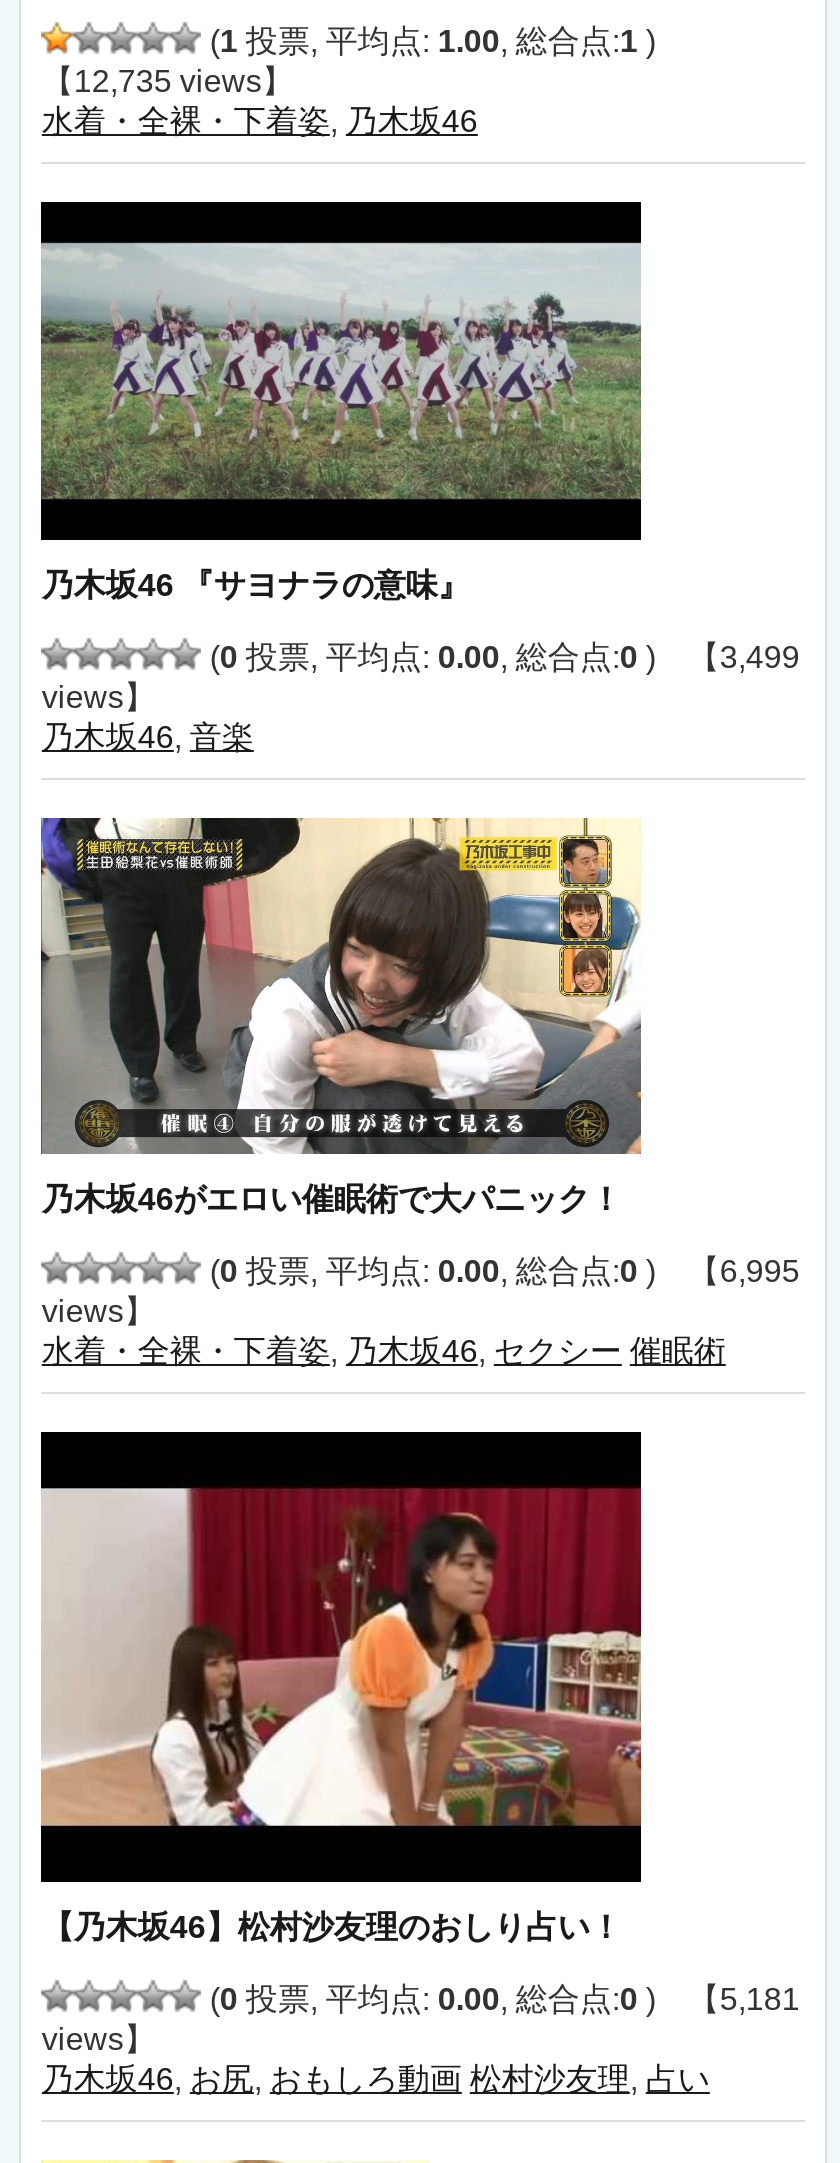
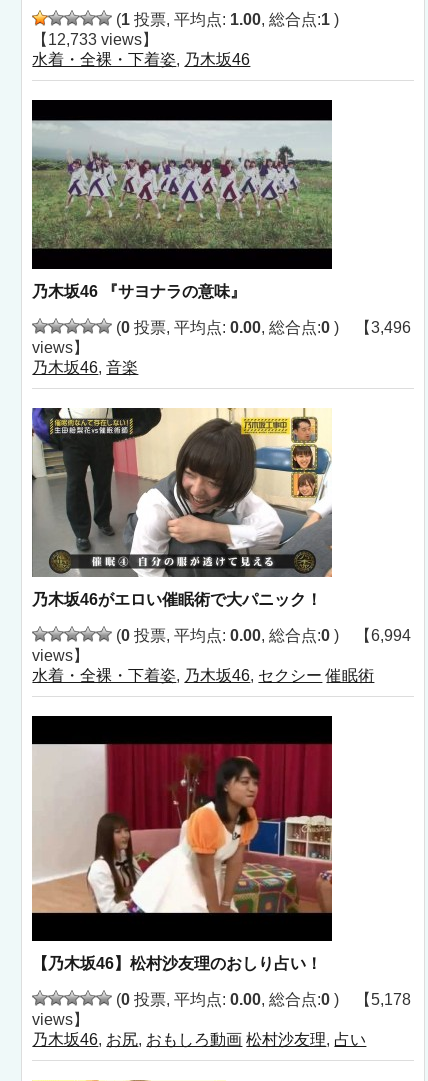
- 【12,735 views】
+ 【12,733 views】

- (0投票, 平均点: 0.00, 総合点: 0) 【3,499
+ (0投票, 平均点: 0.00, 総合点: 0) 【3,496

- (0投票, 平均点: 0.00, 総合点: 0) 【6,995
+ (0投票, 平均点: 0.00, 総合点: 0) 【6,994

- (0投票, 平均点: 0.00, 総合点: 0) 【5,181
+ (0投票, 平均点: 0.00, 総合点: 0) 【5,178
